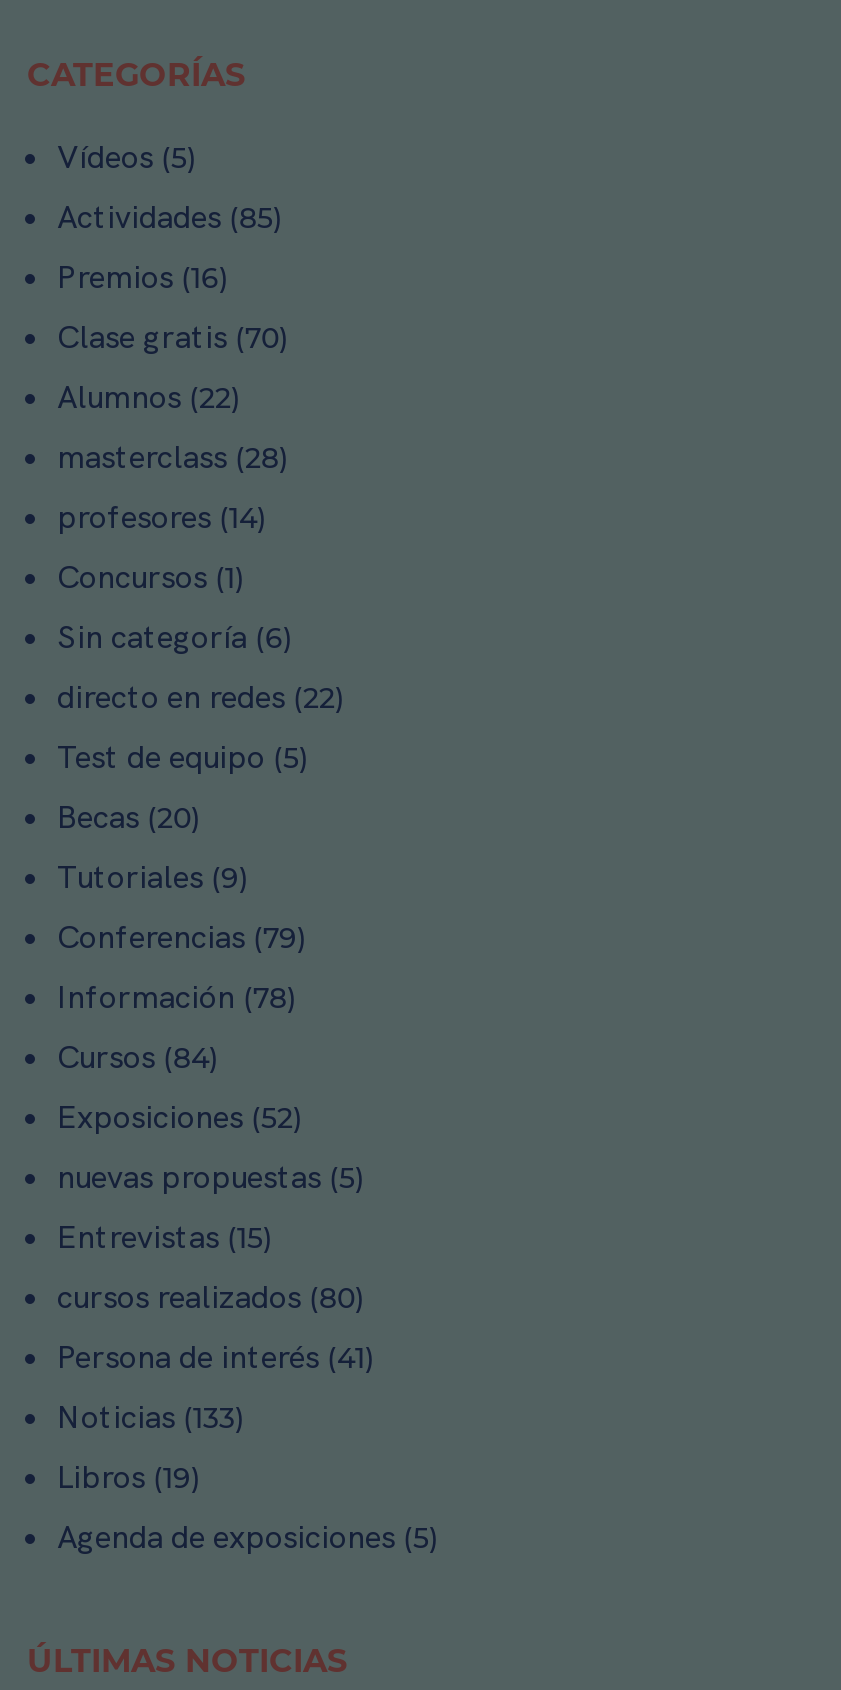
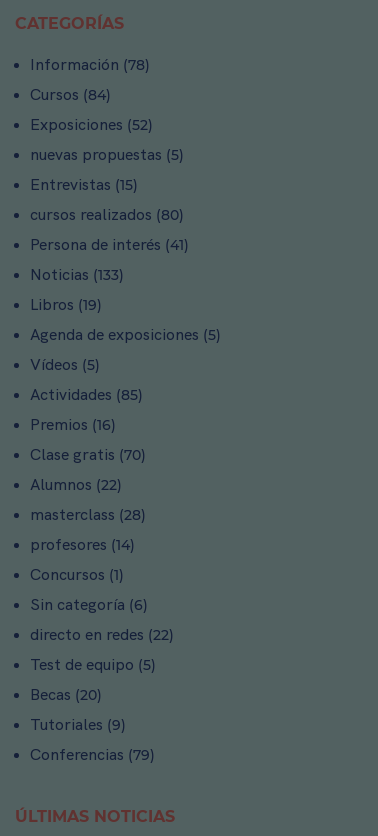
moved down: Vídeos (5) | Actividades (85) | Premios (16) | ... | Tutoriales (9) | Conferencias (79)

moved up: Información (78) | Cursos (84) | Exposiciones (52) | ... | Libros (19) | Agenda de exposiciones (5)
